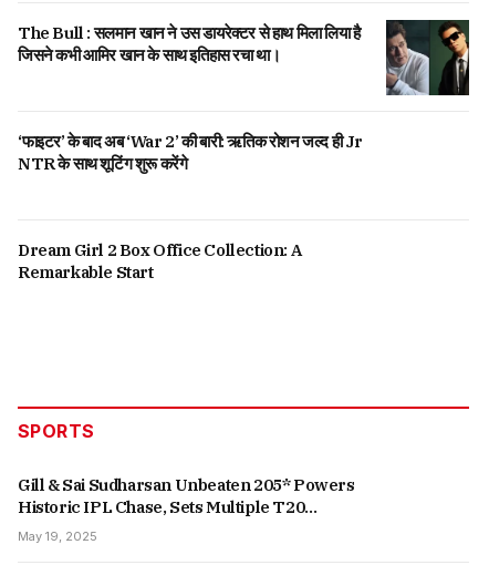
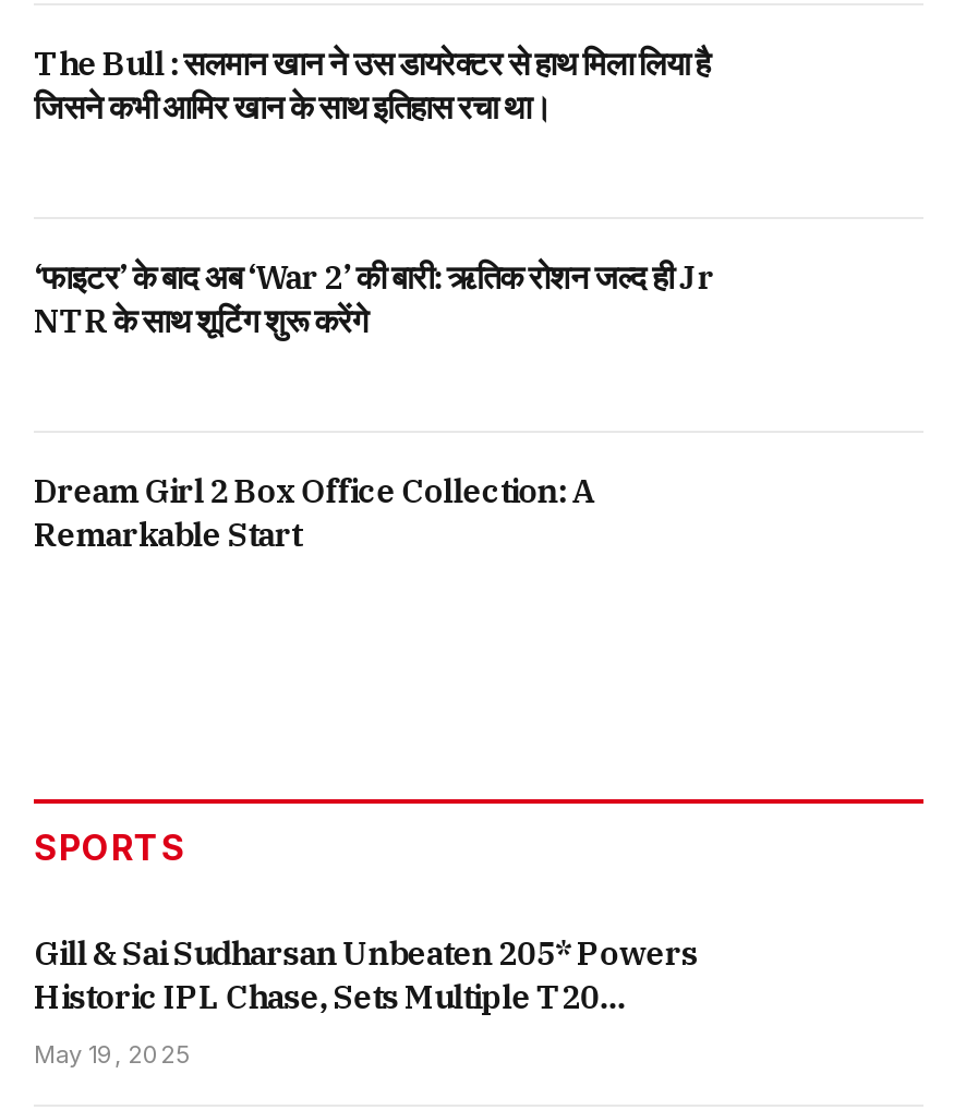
- [image]
